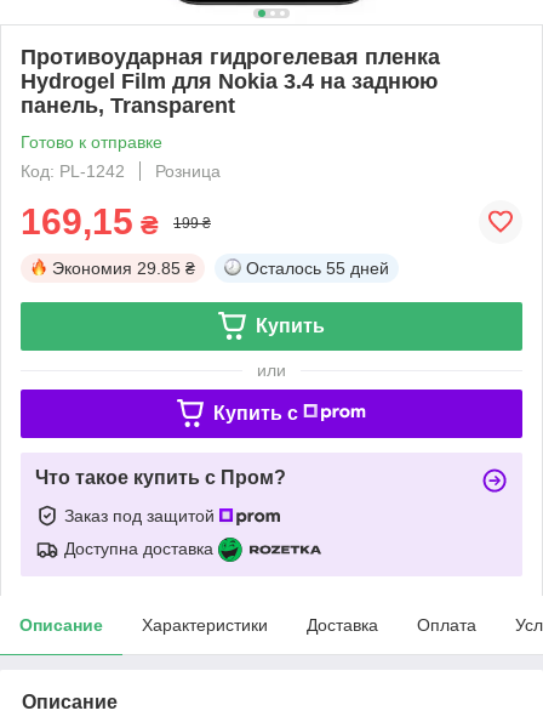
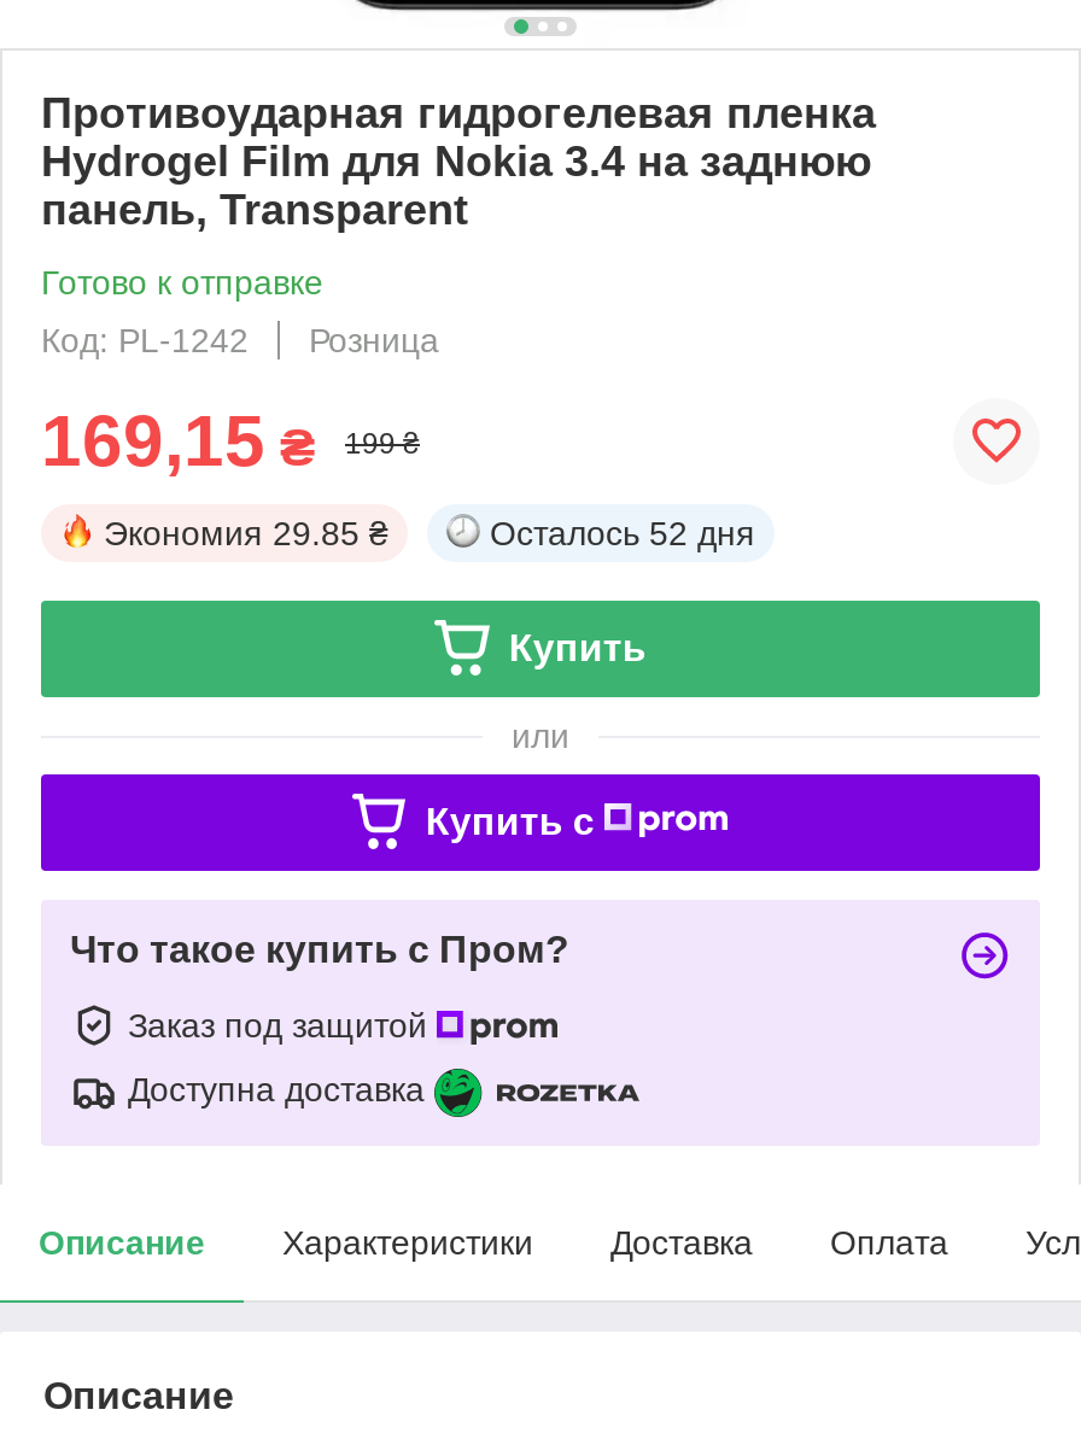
- Осталось 55 дней
+ Осталось 52 дня
